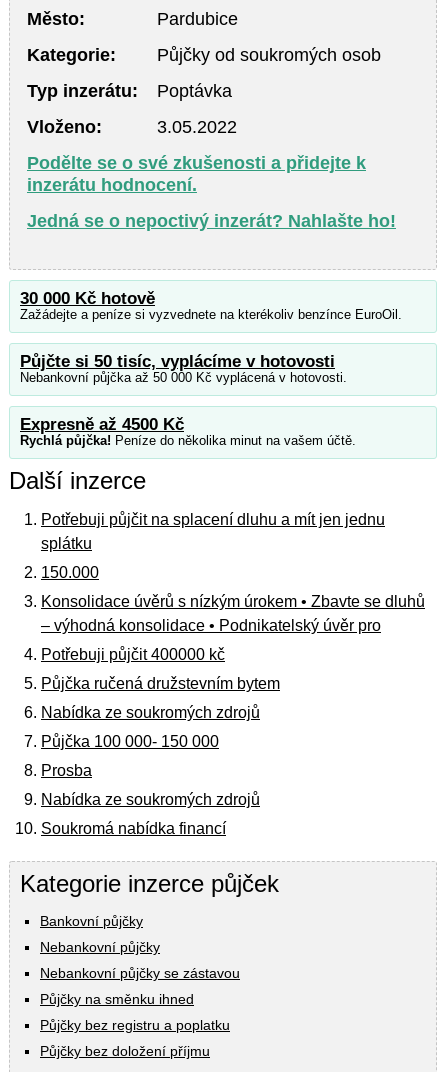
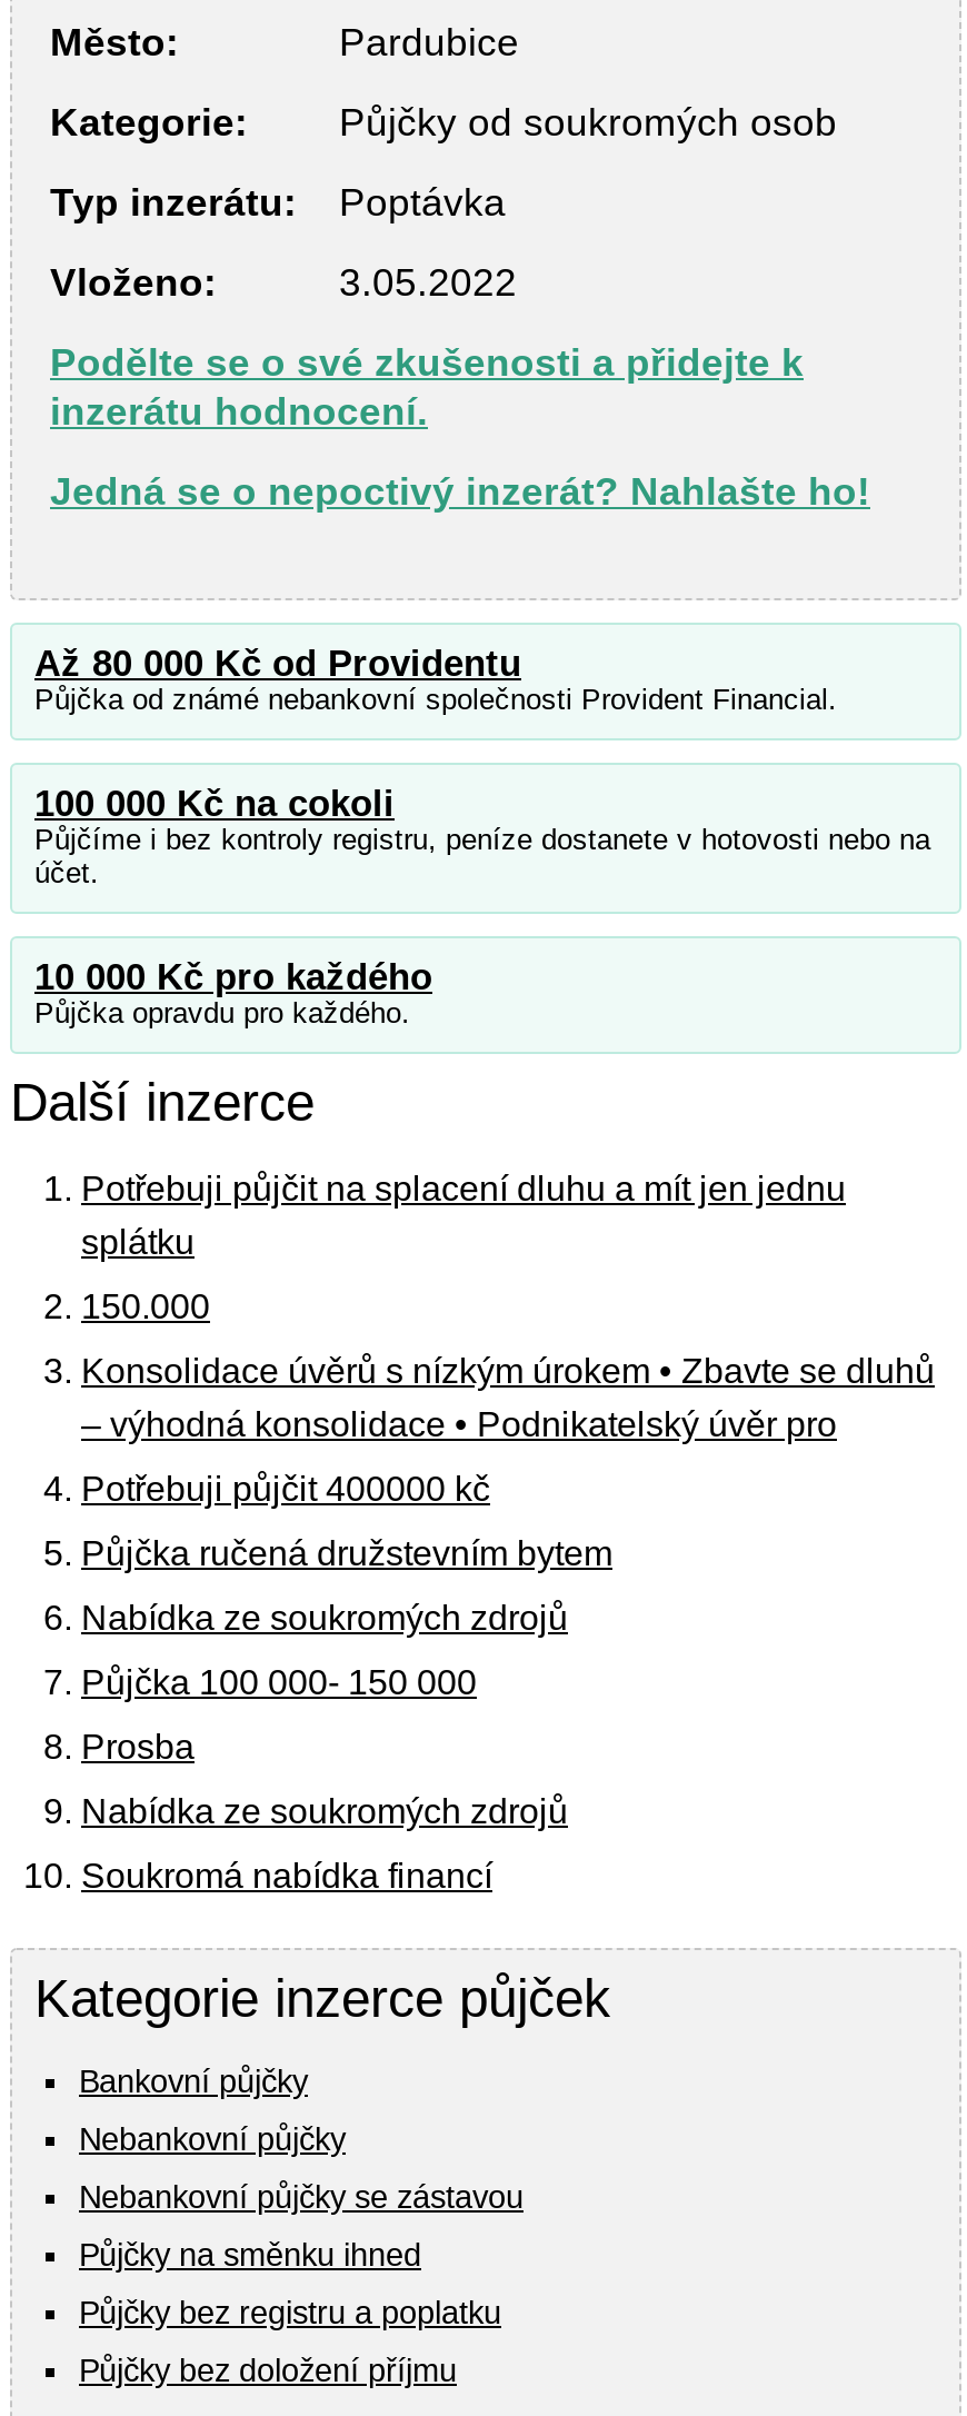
- 30 000 Kč hotově
- Zažádejte a peníze si vyzvednete na kterékoliv benzínce EuroOil.
+ Až 80 000 Kč od Providentu
+ Půjčka od známé nebankovní společnosti Provident Financial.

- Půjčte si 50 tisíc, vyplácíme v hotovosti
- Nebankovní půjčka až 50 000 Kč vyplácená v hotovosti.
+ 100 000 Kč na cokoli
+ Půjčíme i bez kontroly registru, peníze dostanete v hotovosti nebo na
+ účet.

- Expresně až 4500 Kč
- Rychlá půjčka! Peníze do několika minut na vašem účtě.
+ 10 000 Kč pro každého
+ Půjčka opravdu pro každého.
